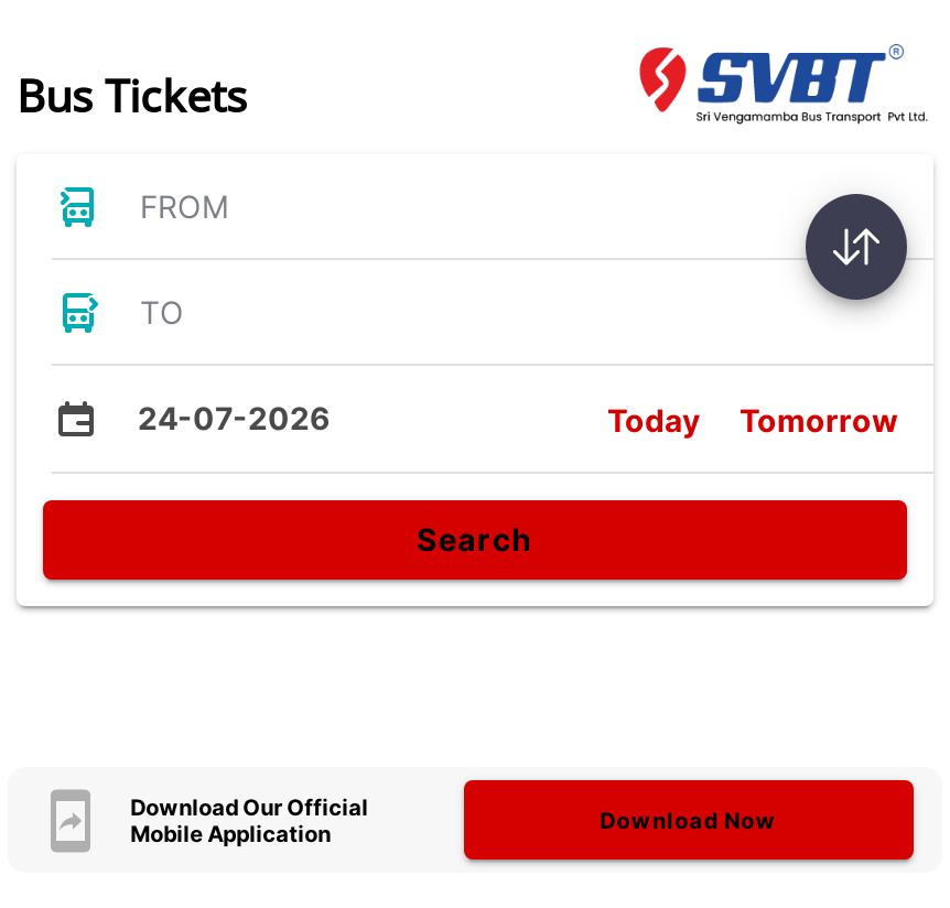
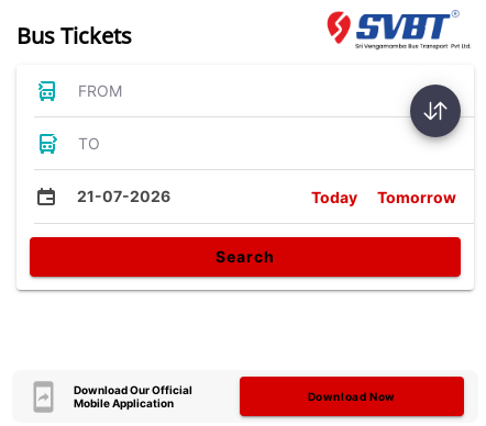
- 24-07-2026
+ 21-07-2026
